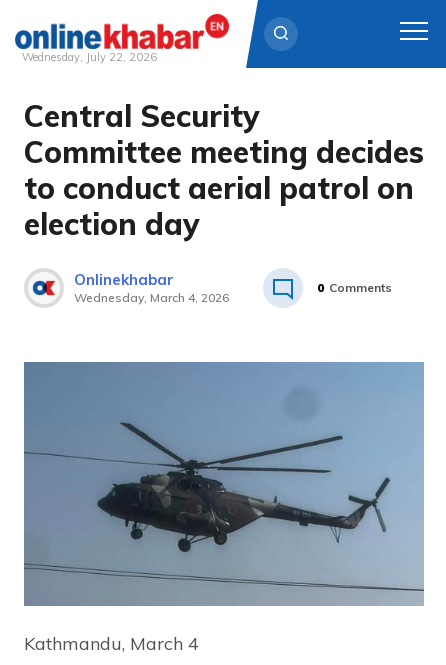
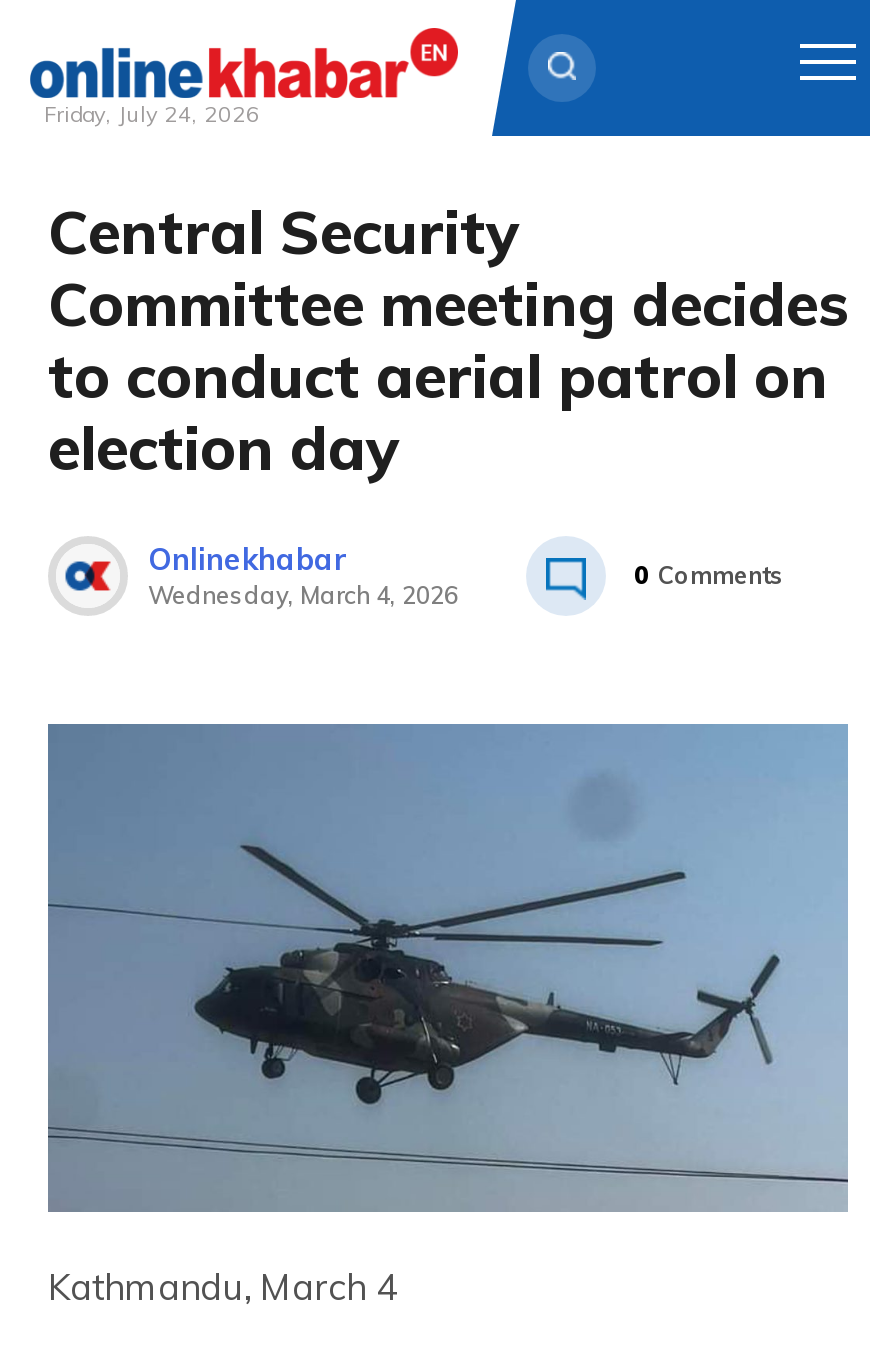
- Wednesday, July 22, 2026
+ Friday, July 24, 2026
